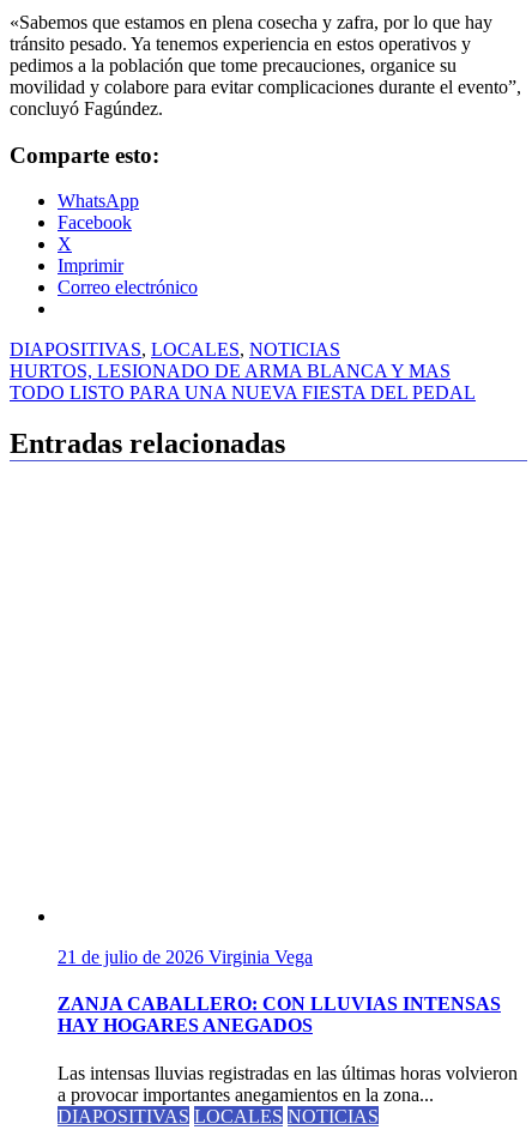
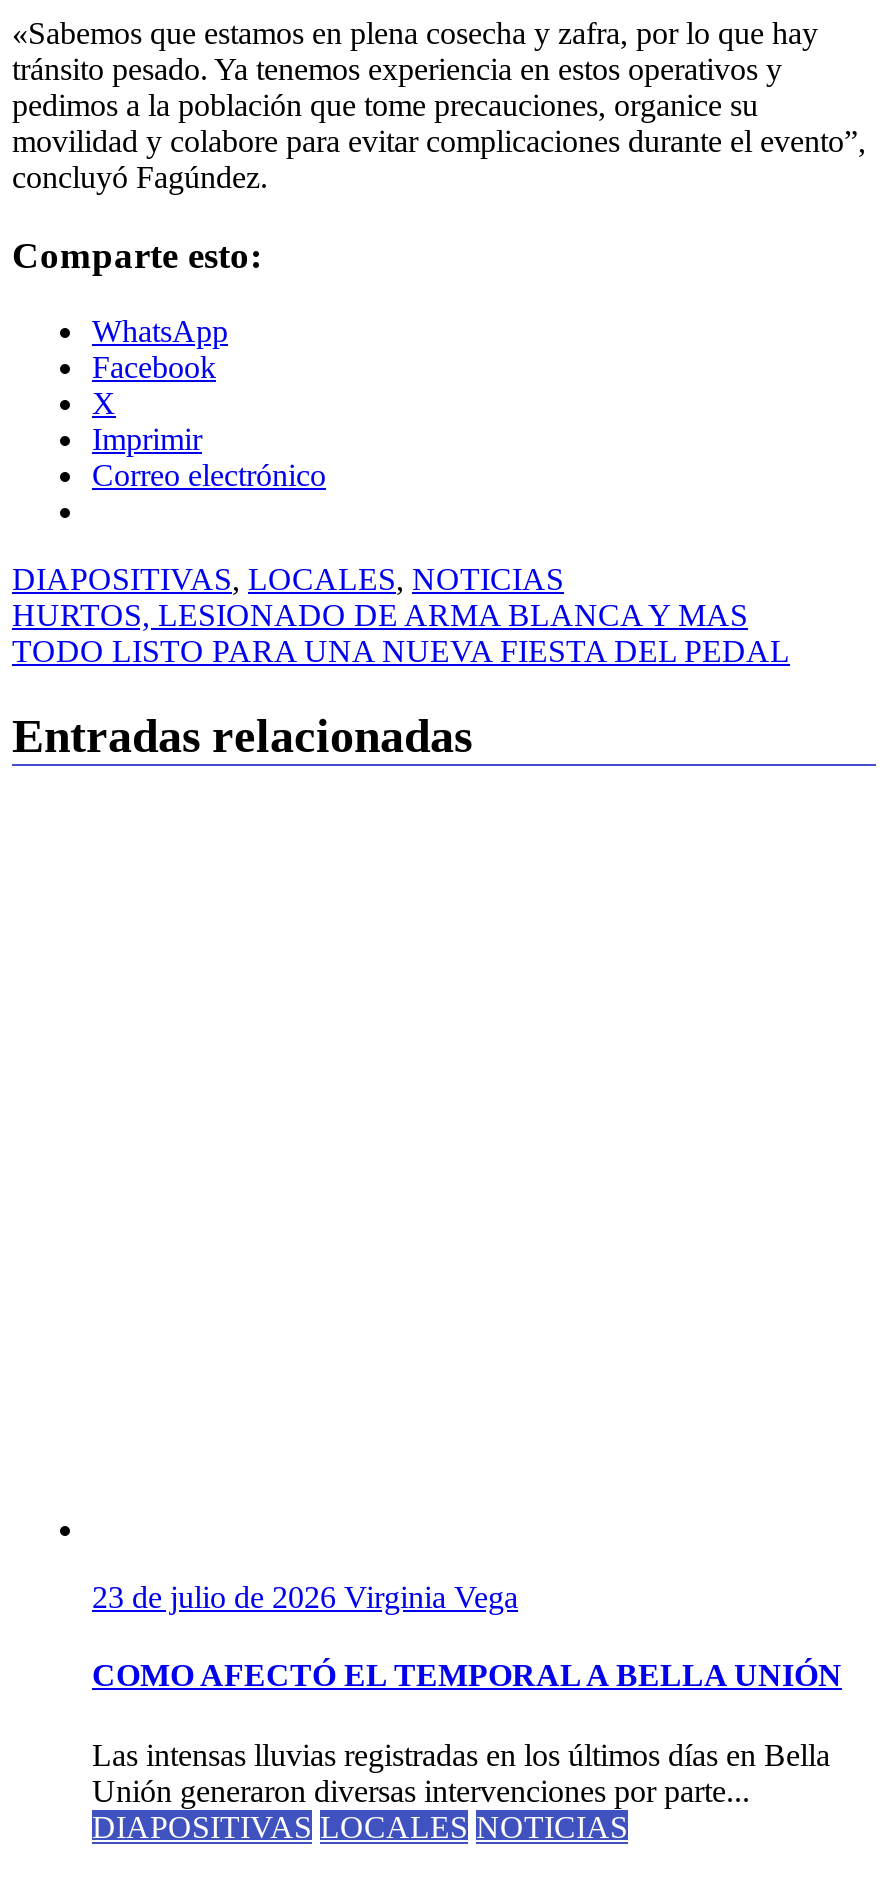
- 21 de julio de 2026 Virginia Vega
+ 23 de julio de 2026 Virginia Vega

- ZANJA CABALLERO: CON LLUVIAS INTENSAS
- HAY HOGARES ANEGADOS
+ COMO AFECTÓ EL TEMPORAL A BELLA UNIÓN

- Las intensas lluvias registradas en las últimas horas volvieron
- a provocar importantes anegamientos en la zona...
+ Las intensas lluvias registradas en los últimos días en Bella
+ Unión generaron diversas intervenciones por parte...
